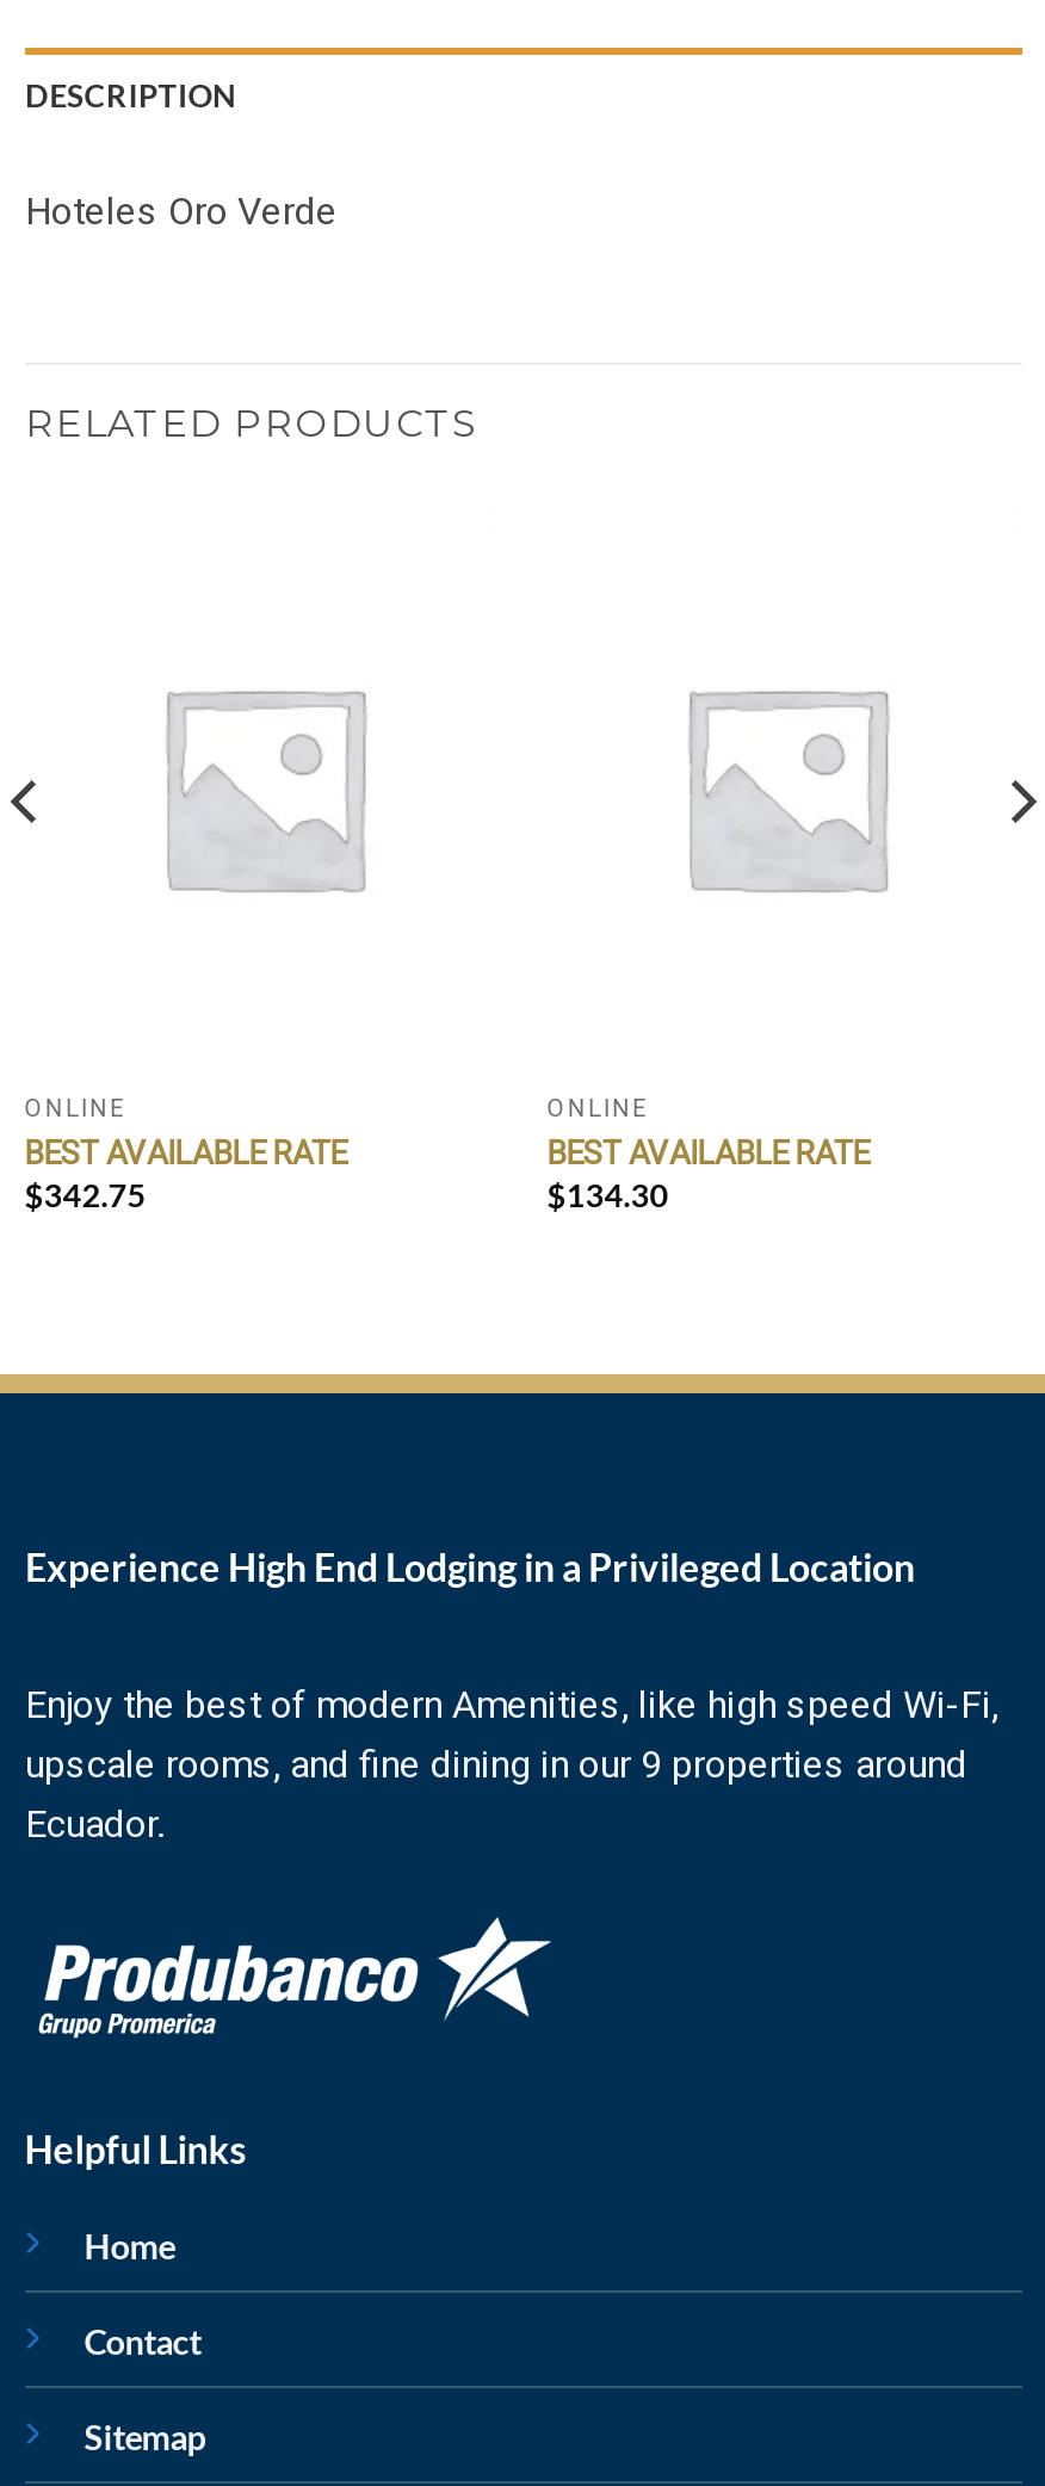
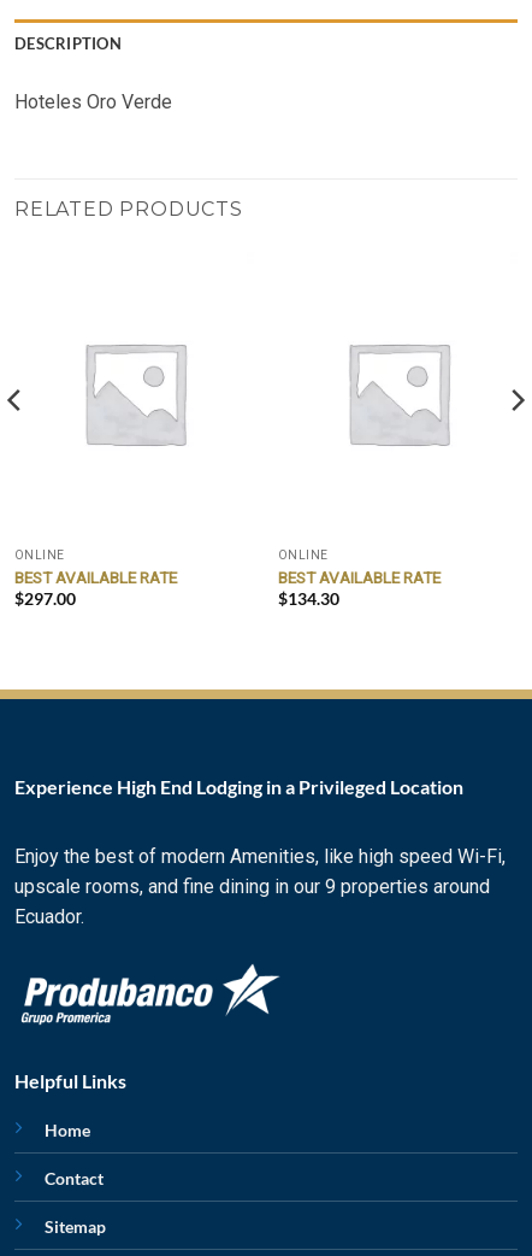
- $342.75
+ $297.00
